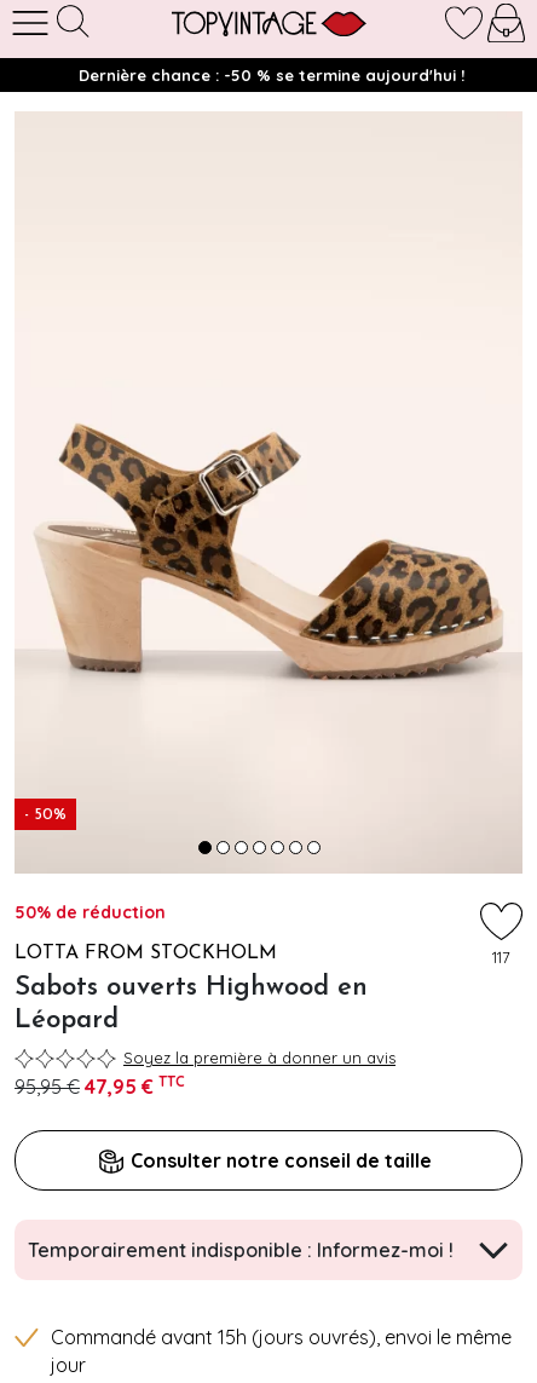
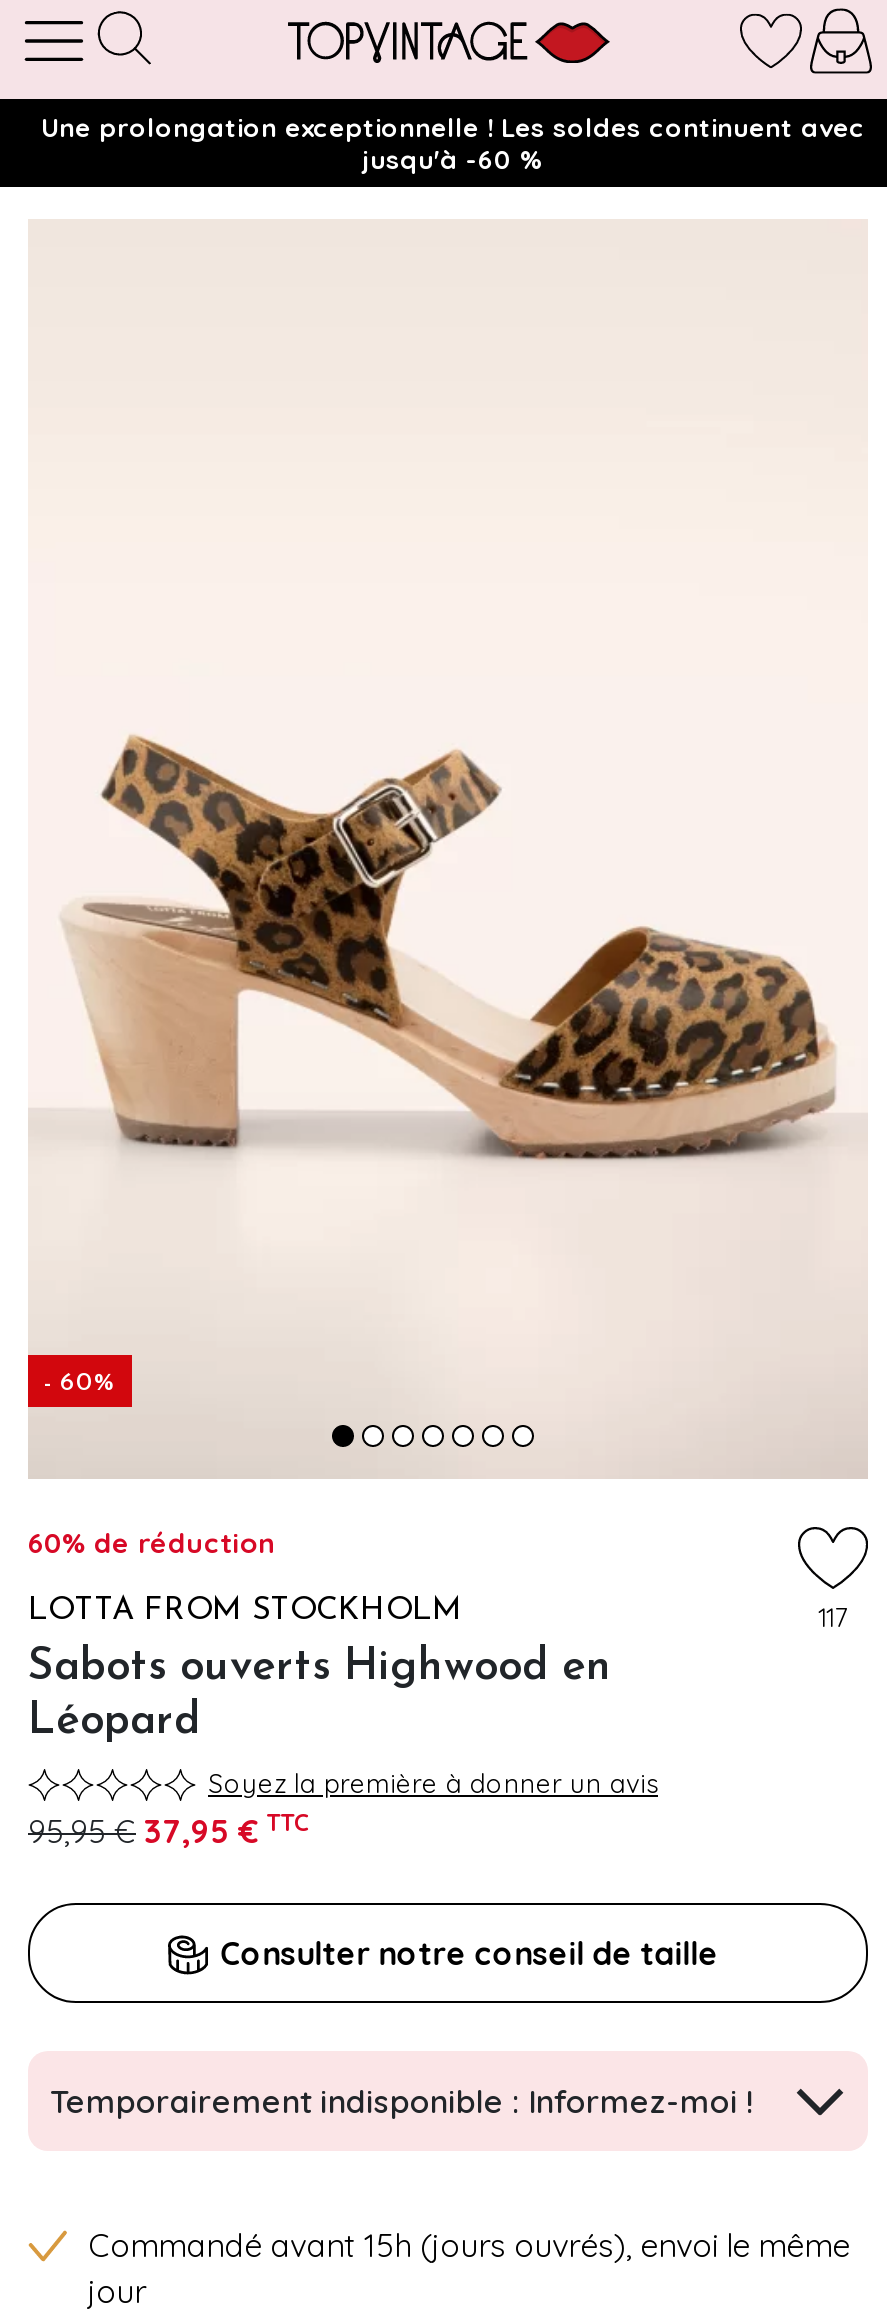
- Dernière chance : -50 % se termine aujourd'hui !
+ Une prolongation exceptionnelle ! Les soldes continuent avec
+ jusqu'à -60 %

- - 50%
+ - 60%

- 50% de réduction
+ 60% de réduction

- 95,95 € 47,95 €TTC
+ 95,95 € 37,95 €TTC
